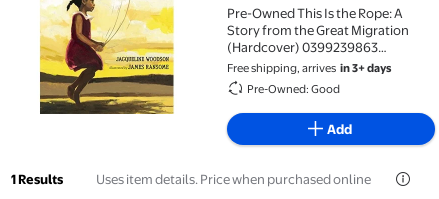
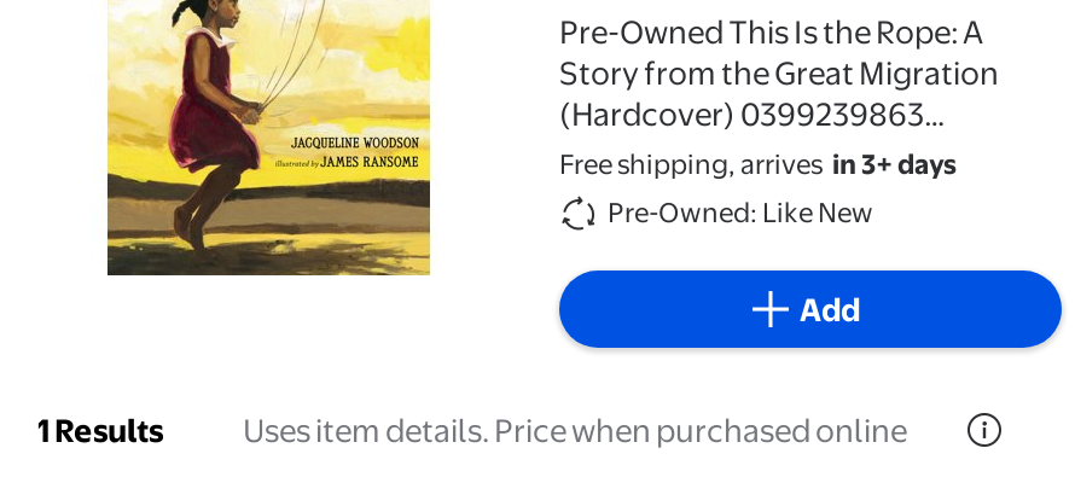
- Pre-Owned: Good
+ Pre-Owned: Like New
